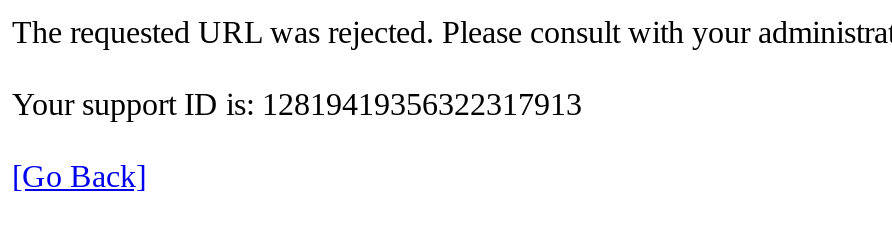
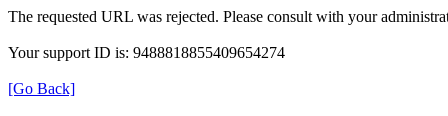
- Your support ID is: 12819419356322317913
+ Your support ID is: 9488818855409654274
